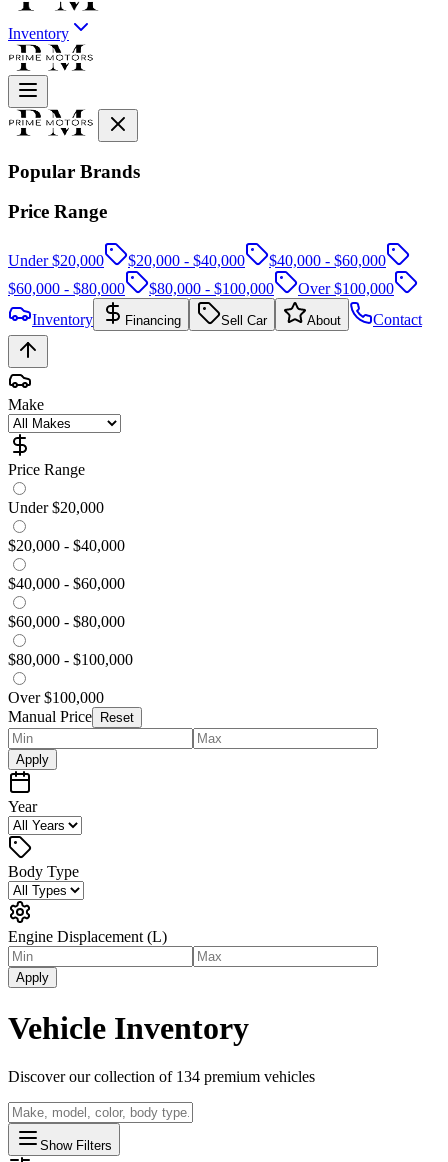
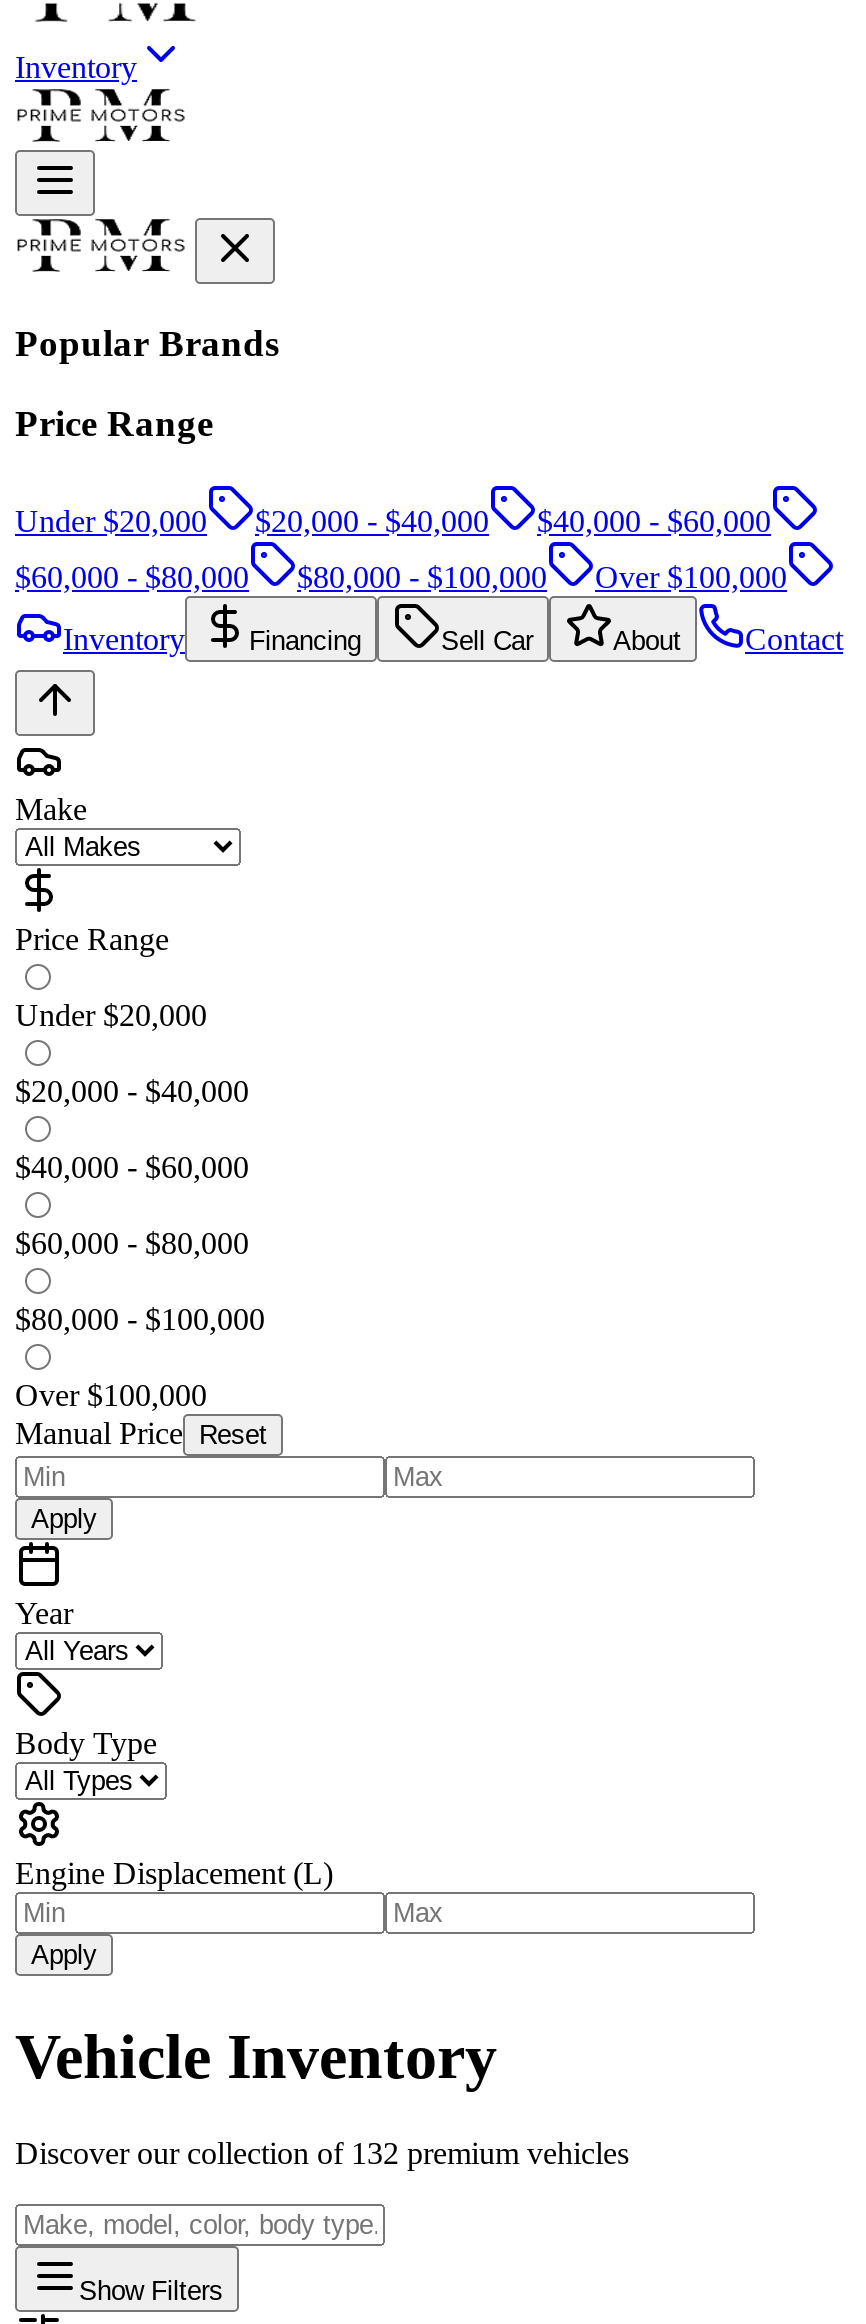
- Discover our collection of 134 premium vehicles
+ Discover our collection of 132 premium vehicles
